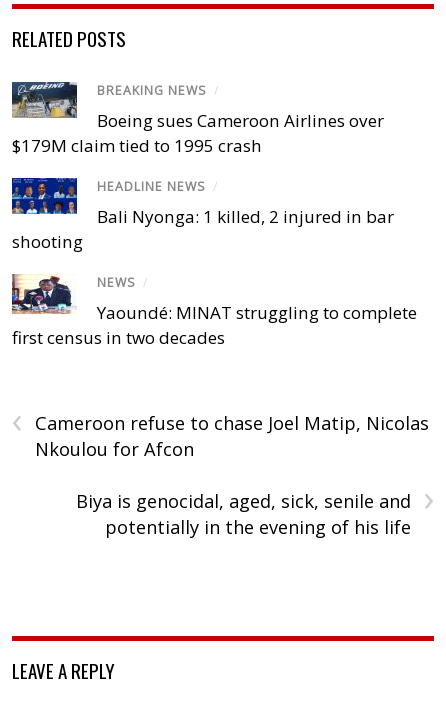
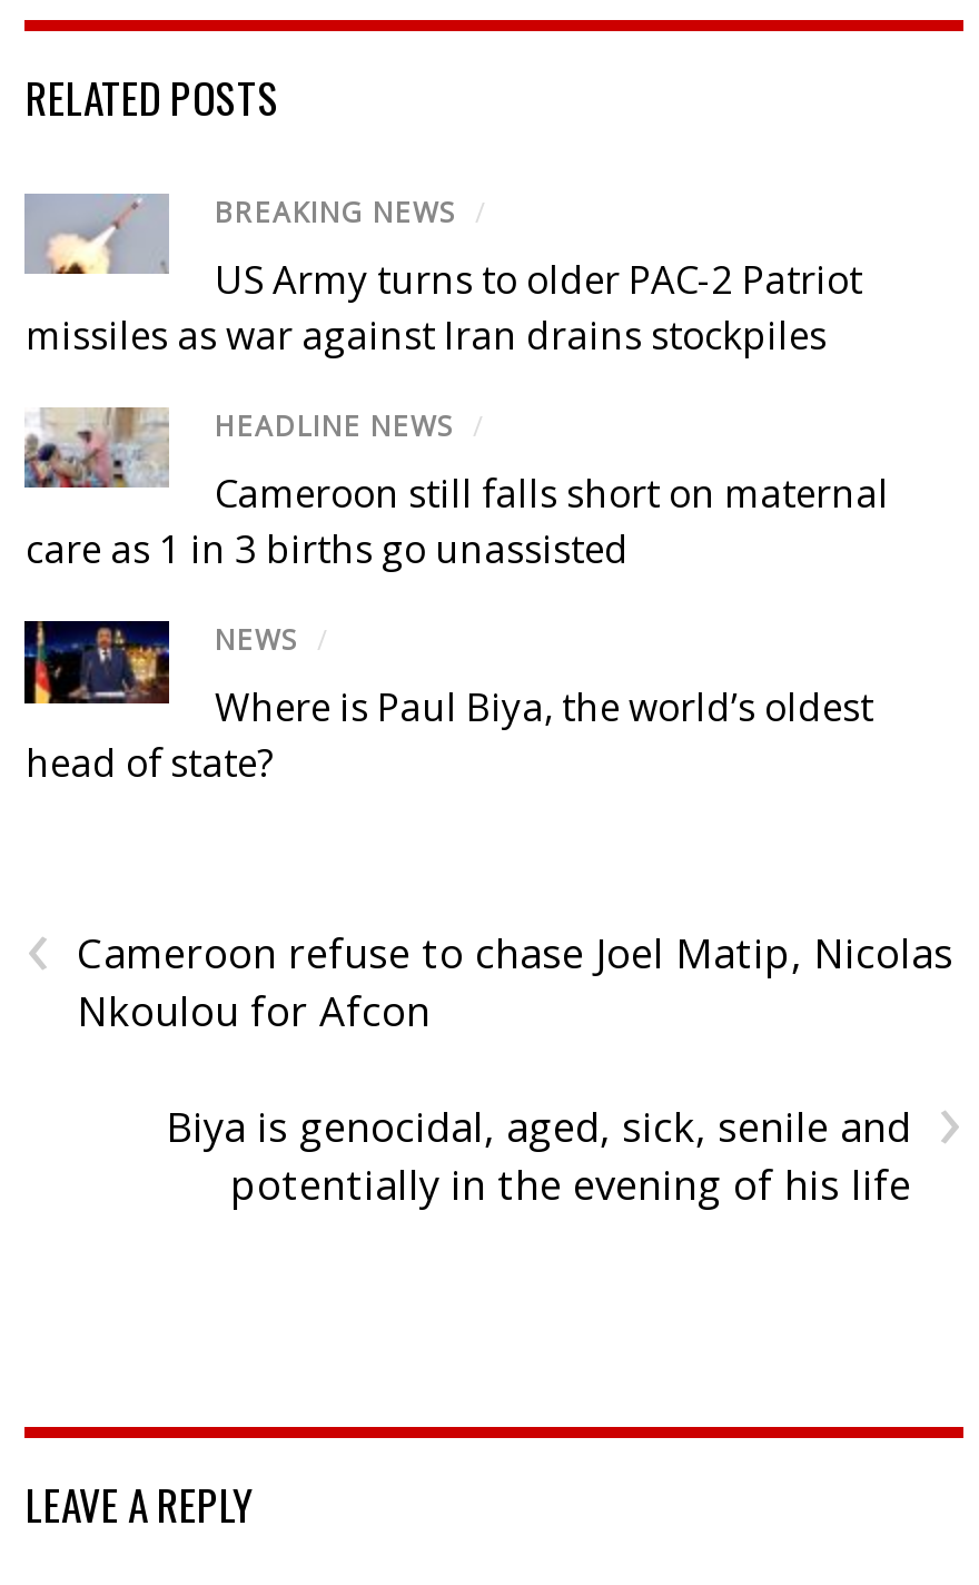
- [image]
- Boeing sues Cameroon Airlines over
- $179M claim tied to 1995 crash
+ [image]
+ US Army turns to older PAC-2 Patriot
+ missiles as war against Iran drains stockpiles

- [image]
- Bali Nyonga: 1 killed, 2 injured in bar
- shooting
+ [image]
+ Cameroon still falls short on maternal
+ care as 1 in 3 births go unassisted

- [image]
- Yaoundé: MINAT struggling to complete
- first census in two decades
+ [image]
+ Where is Paul Biya, the world’s oldest
+ head of state?
